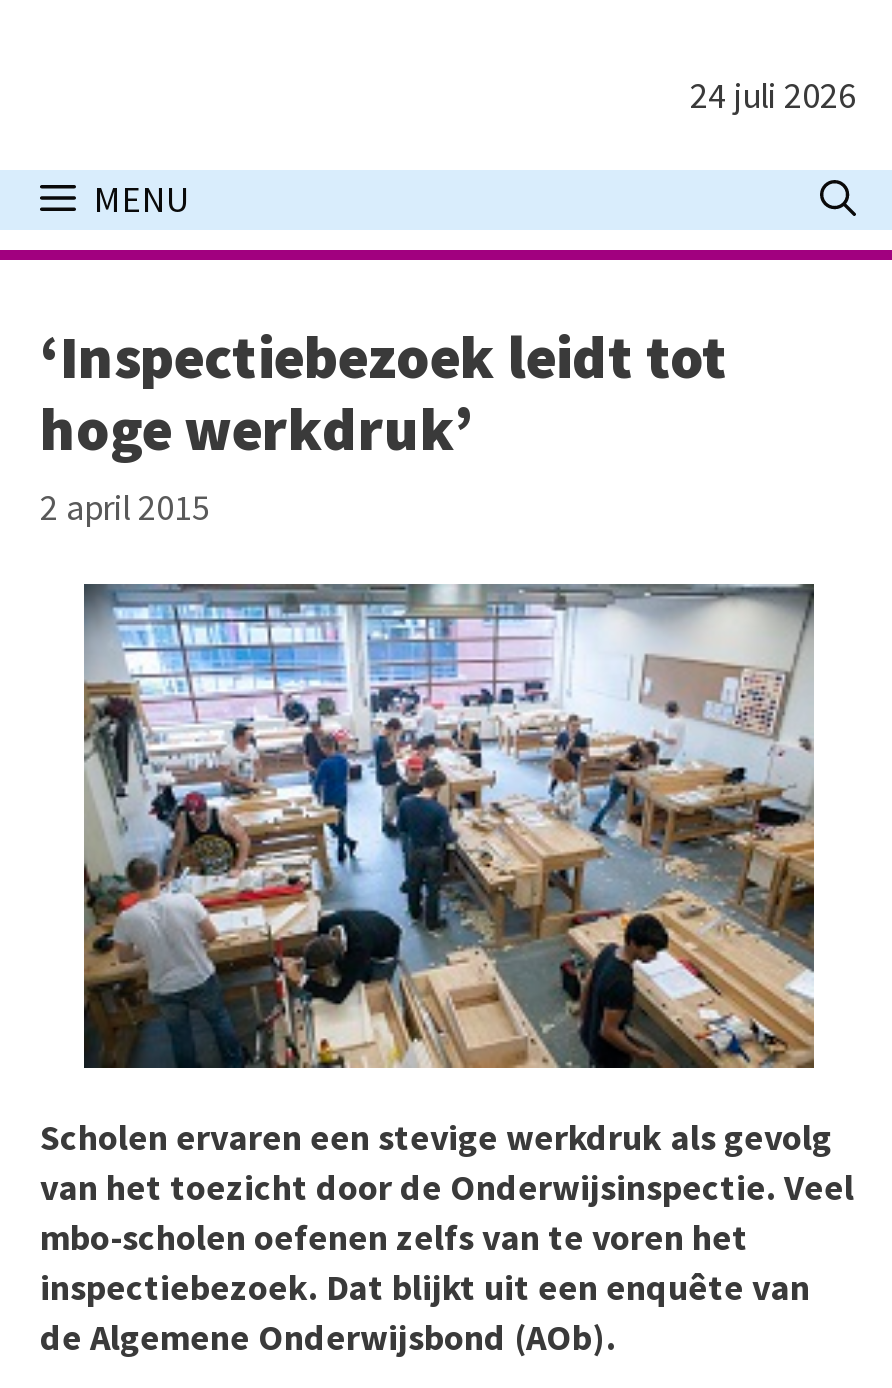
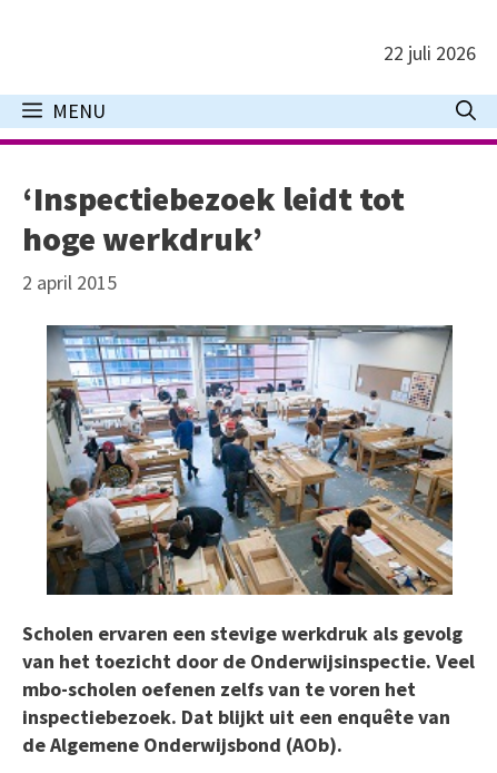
- 24 juli 2026
+ 22 juli 2026
